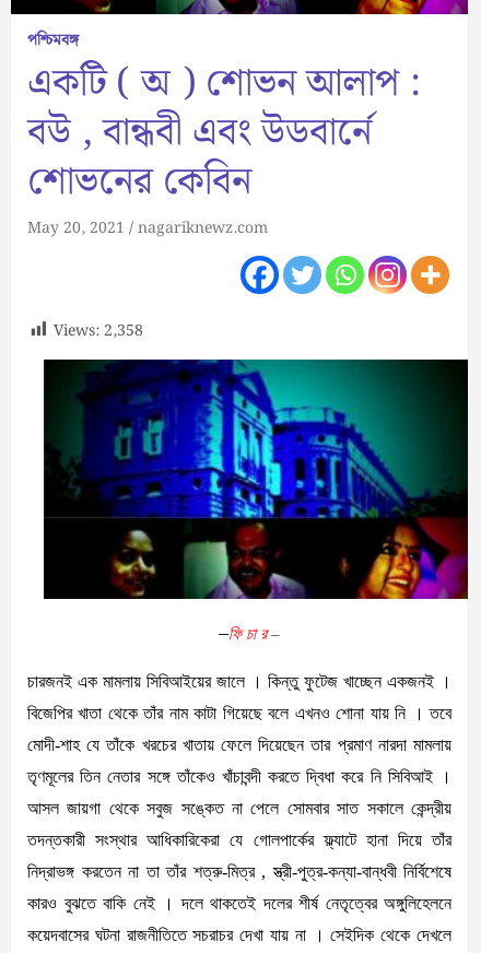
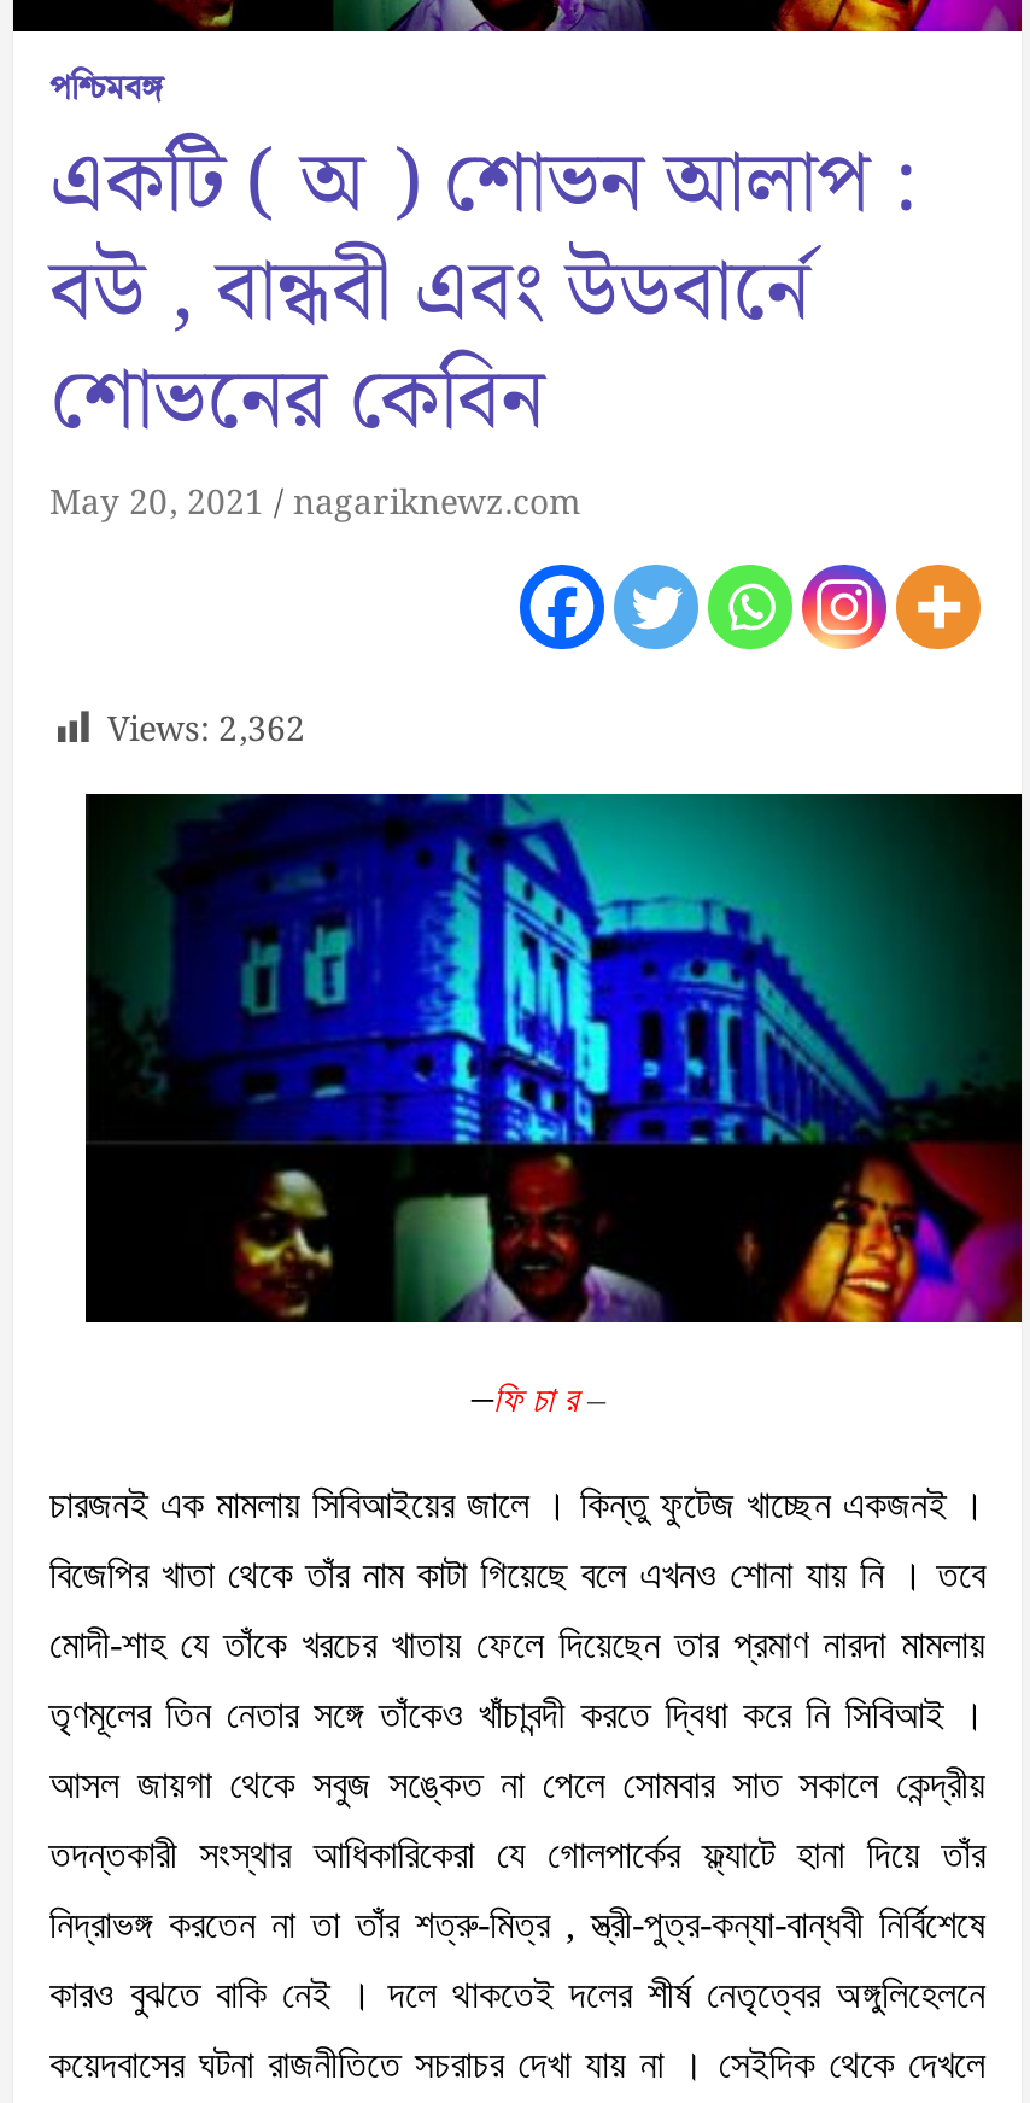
- Views: 2,358
+ Views: 2,362
